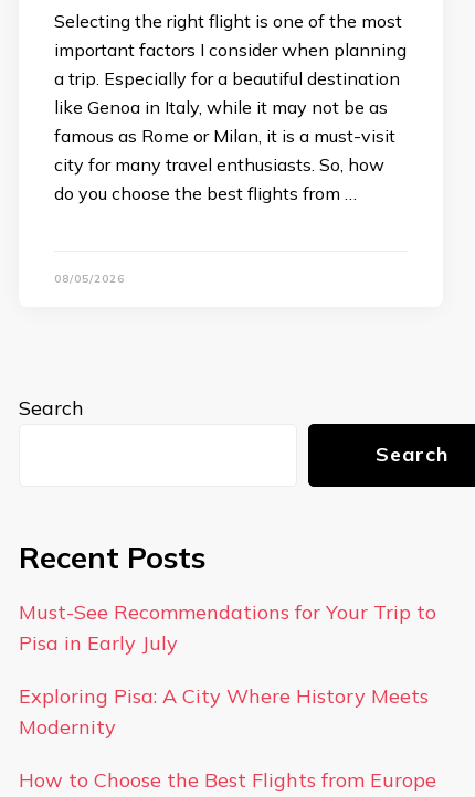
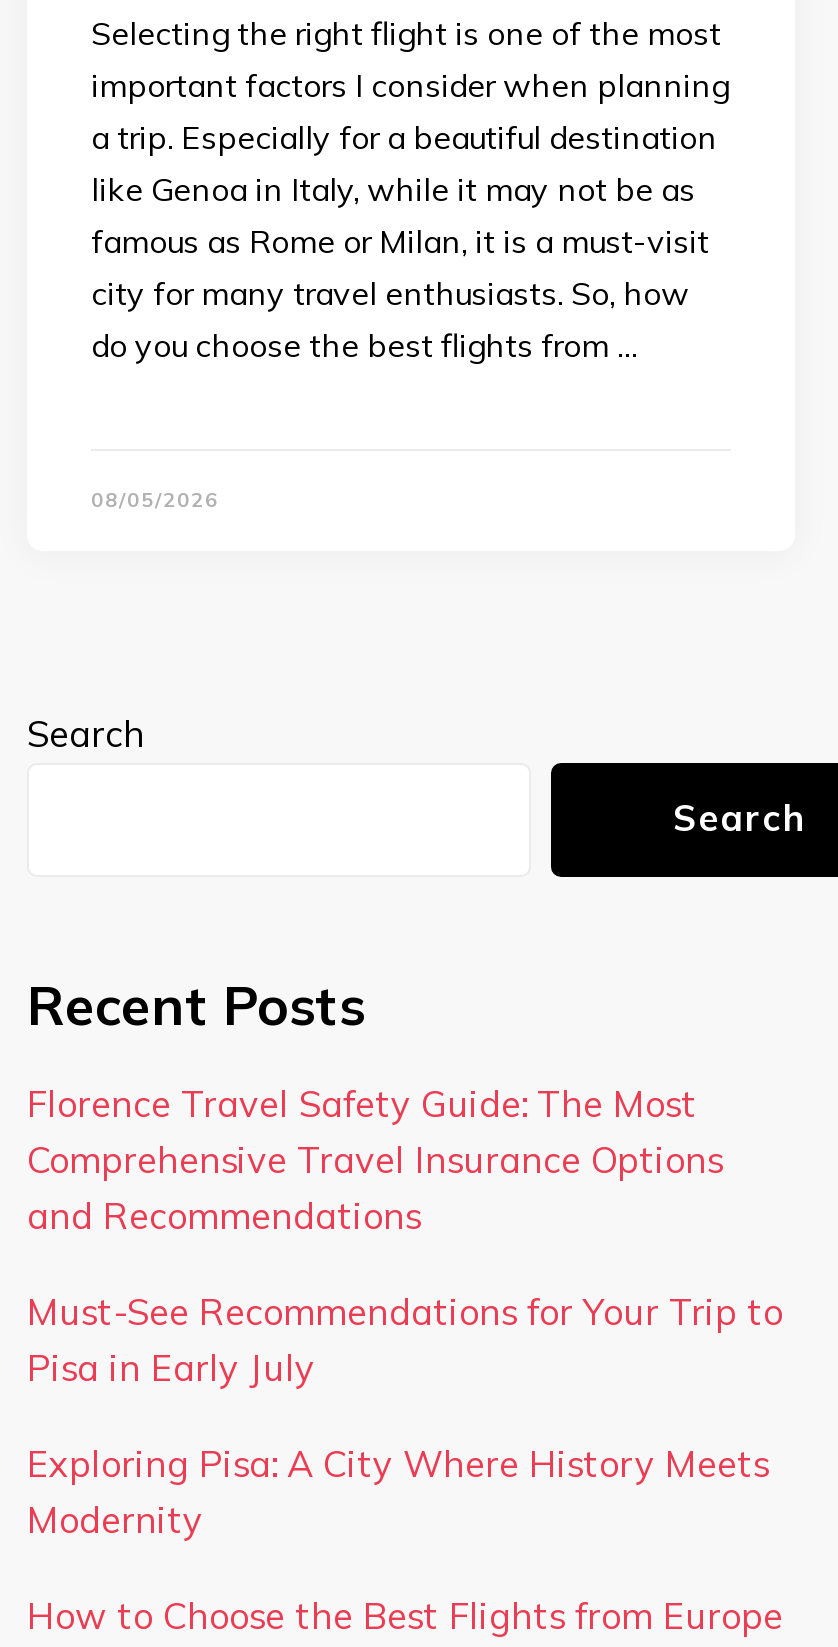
+ Florence Travel Safety Guide: The Most
+ Comprehensive Travel Insurance Options
+ and Recommendations
